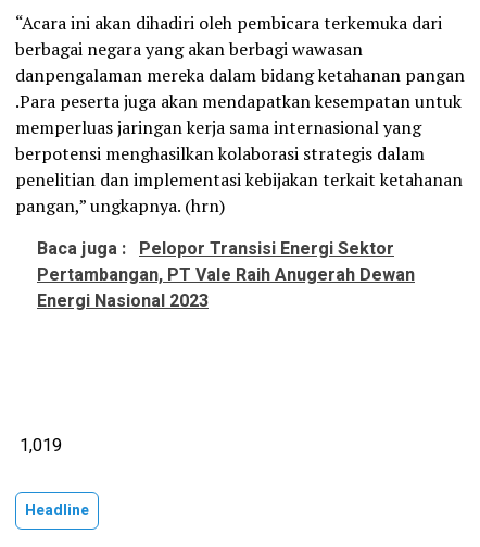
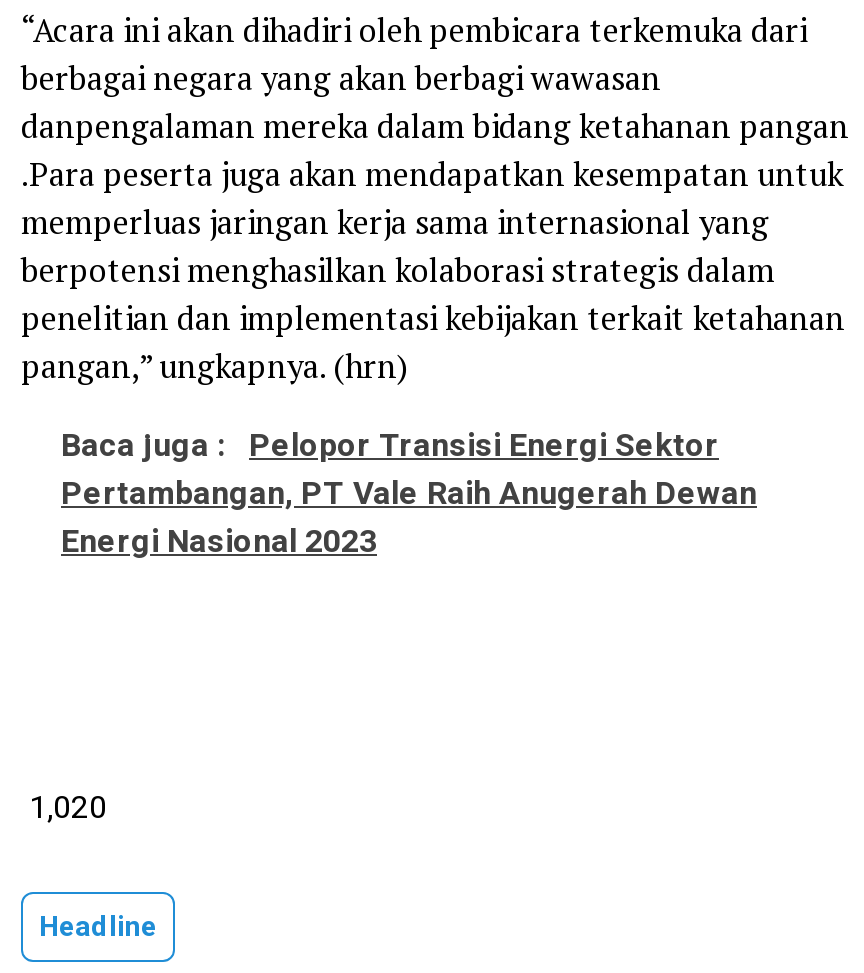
- 1,019
+ 1,020
